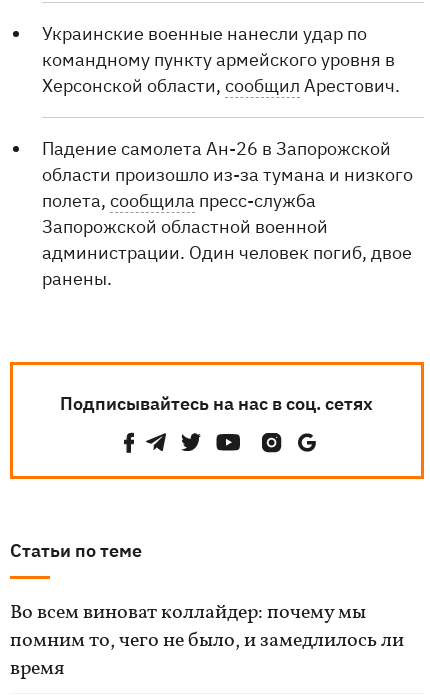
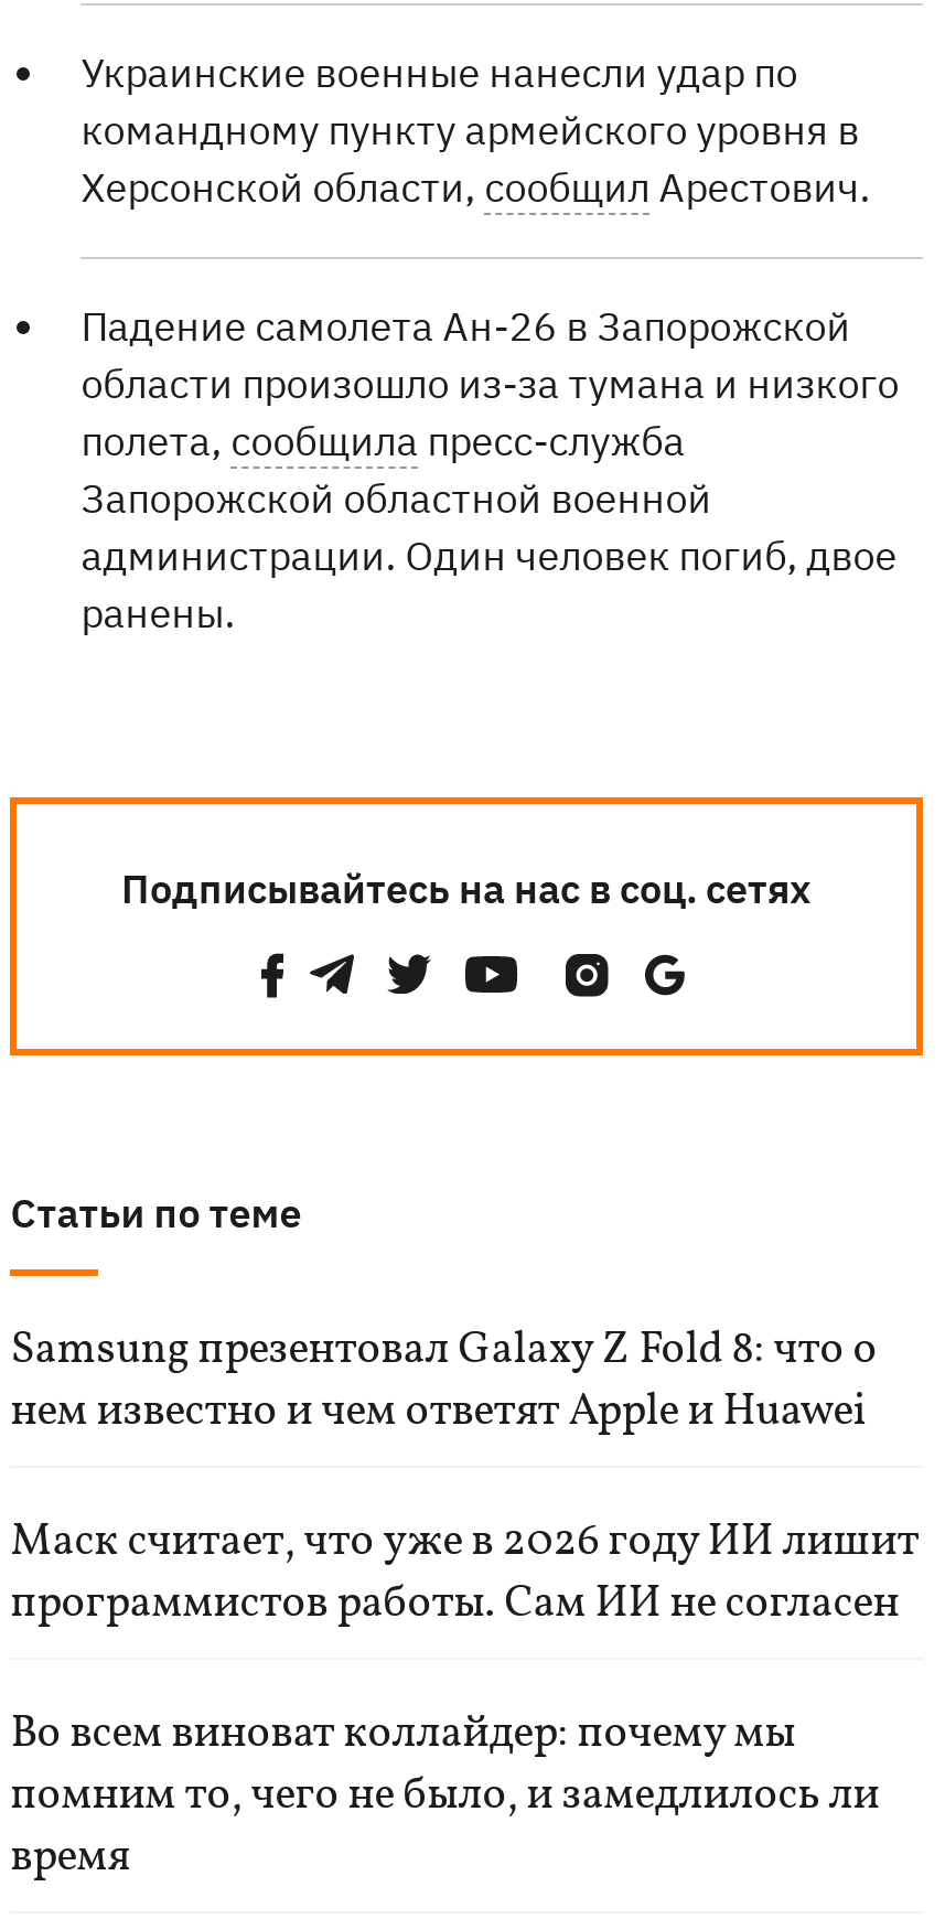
+ Samsung презентовал Galaxy Z Fold 8: что о
+ нем известно и чем ответят Apple и Huawei
+ Маск считает, что уже в 2026 году ИИ лишит
+ программистов работы. Сам ИИ не согласен
